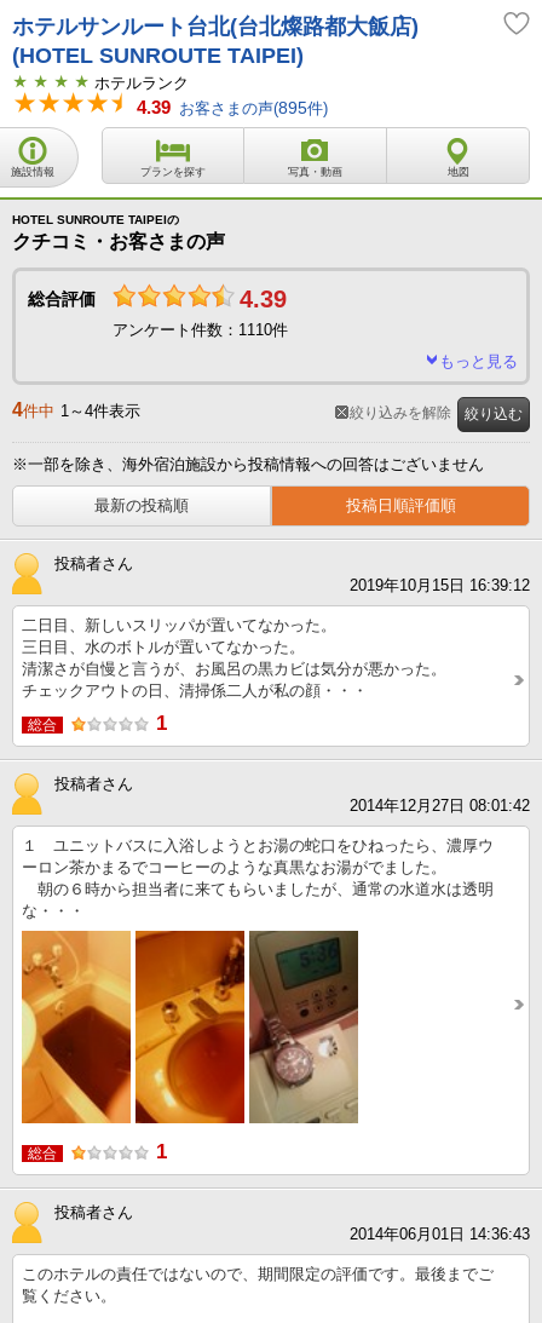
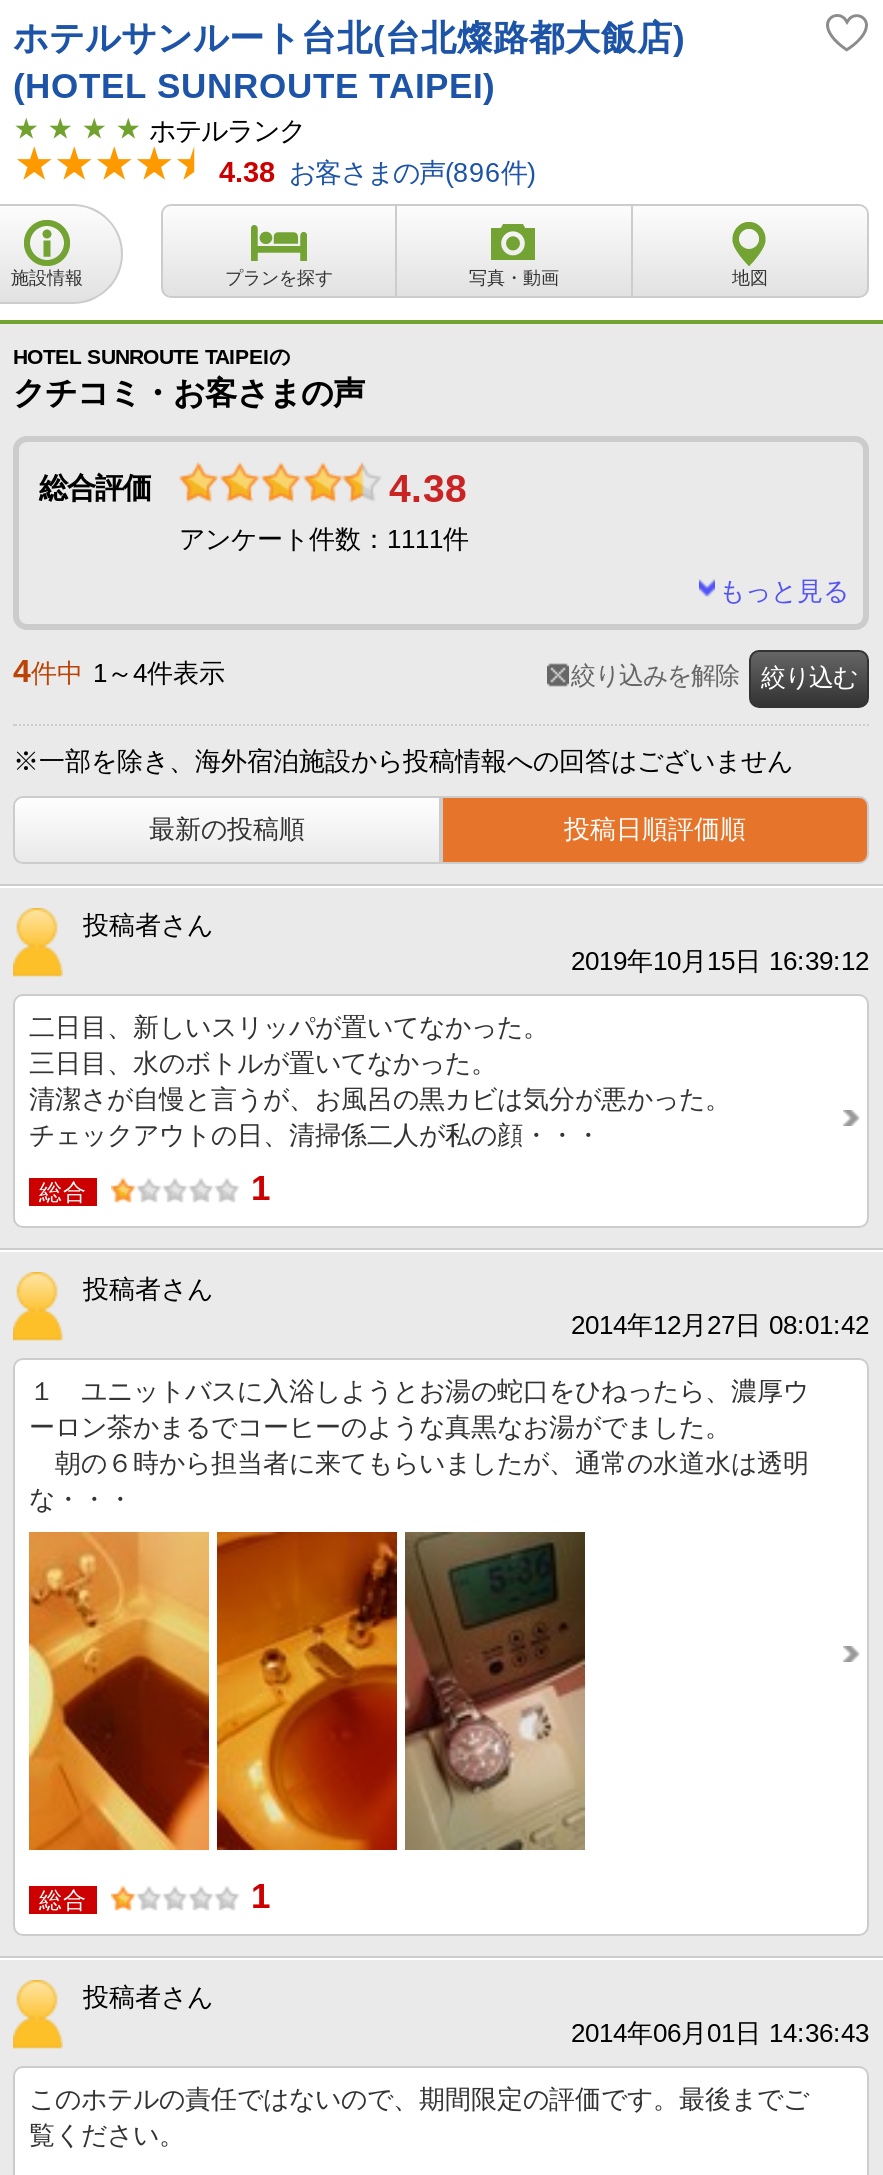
- 4.39 お客さまの声(895件)
+ 4.38 お客さまの声(896件)

- 4.39
+ 4.38

- アンケート件数：1110件
+ アンケート件数：1111件
